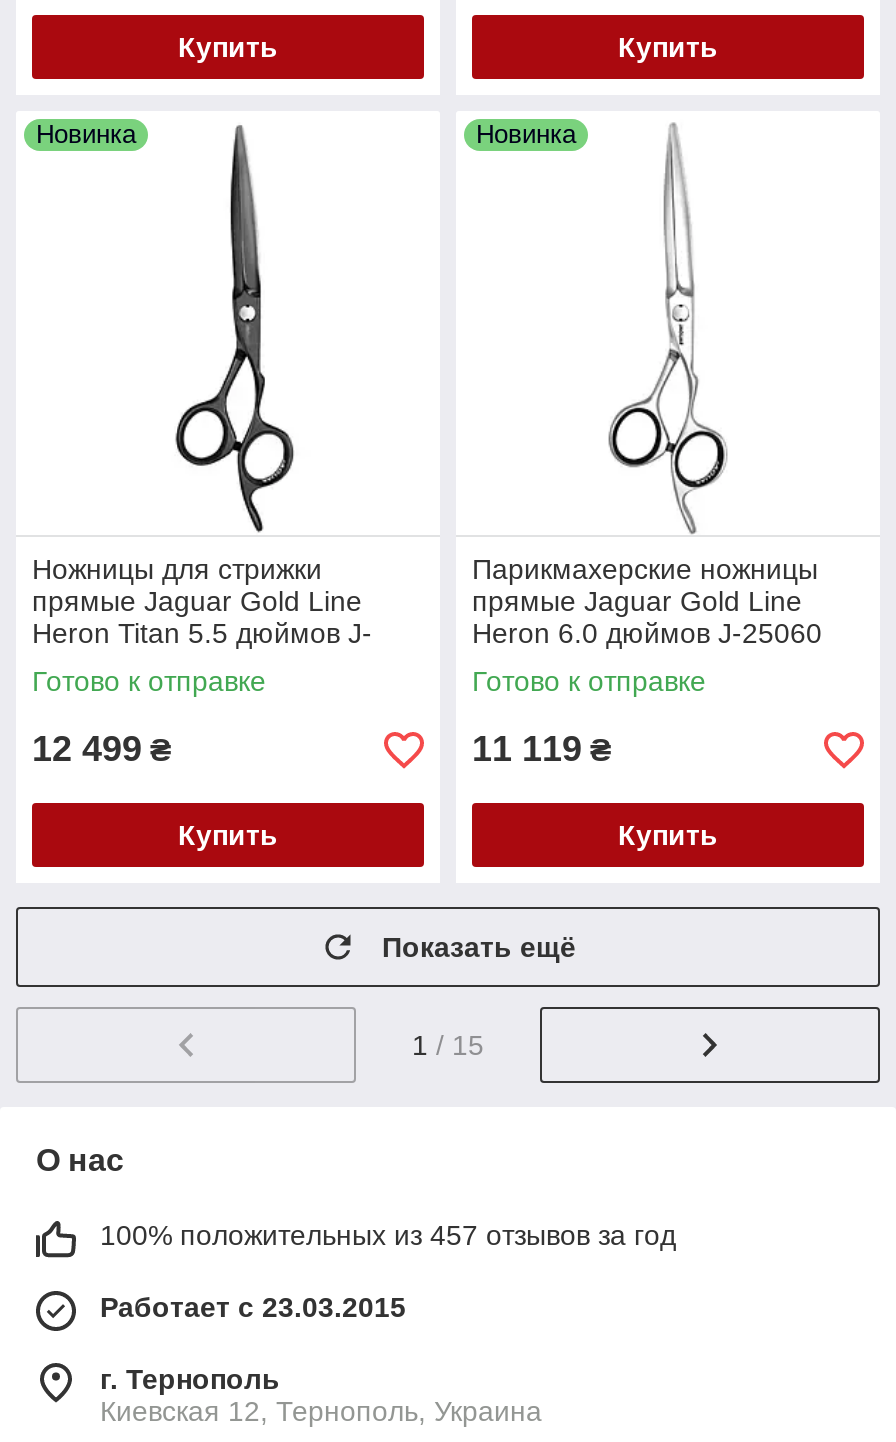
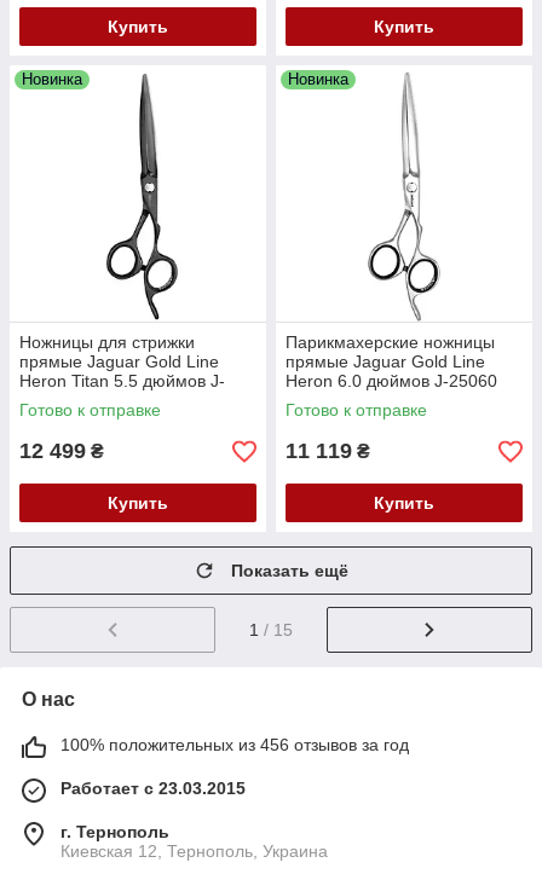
- 100% положительных из 457 отзывов за год
+ 100% положительных из 456 отзывов за год
